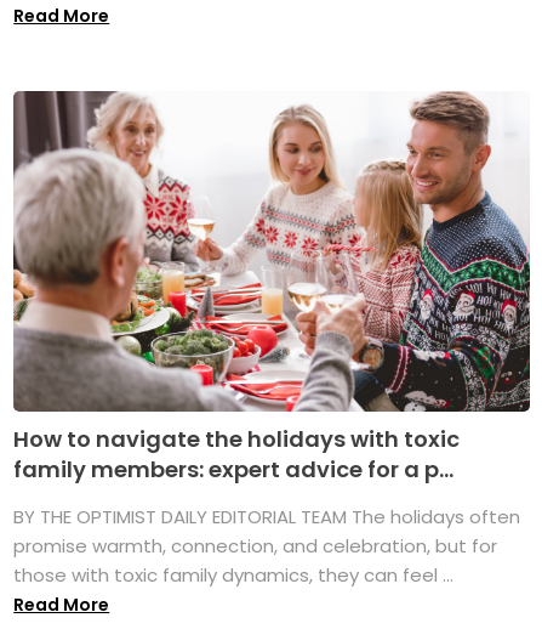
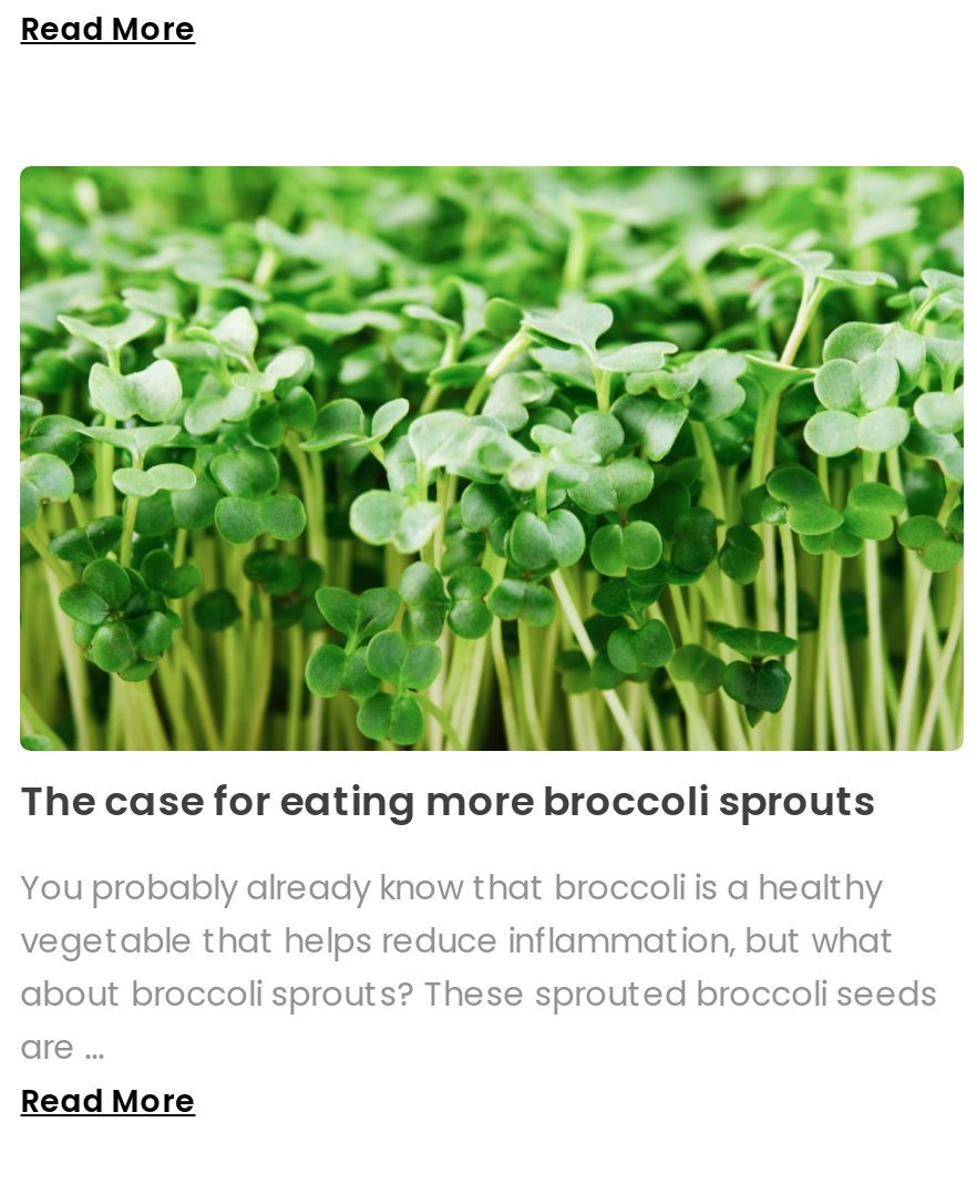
- [image]
- How to navigate the holidays with toxic
- family members: expert advice for a p...
+ [image]
+ The case for eating more broccoli sprouts

- BY THE OPTIMIST DAILY EDITORIAL TEAM The holidays often
- promise warmth, connection, and celebration, but for
- those with toxic family dynamics, they can feel ...
+ You probably already know that broccoli is a healthy
+ vegetable that helps reduce inflammation, but what
+ about broccoli sprouts? These sprouted broccoli seeds
+ are ...
